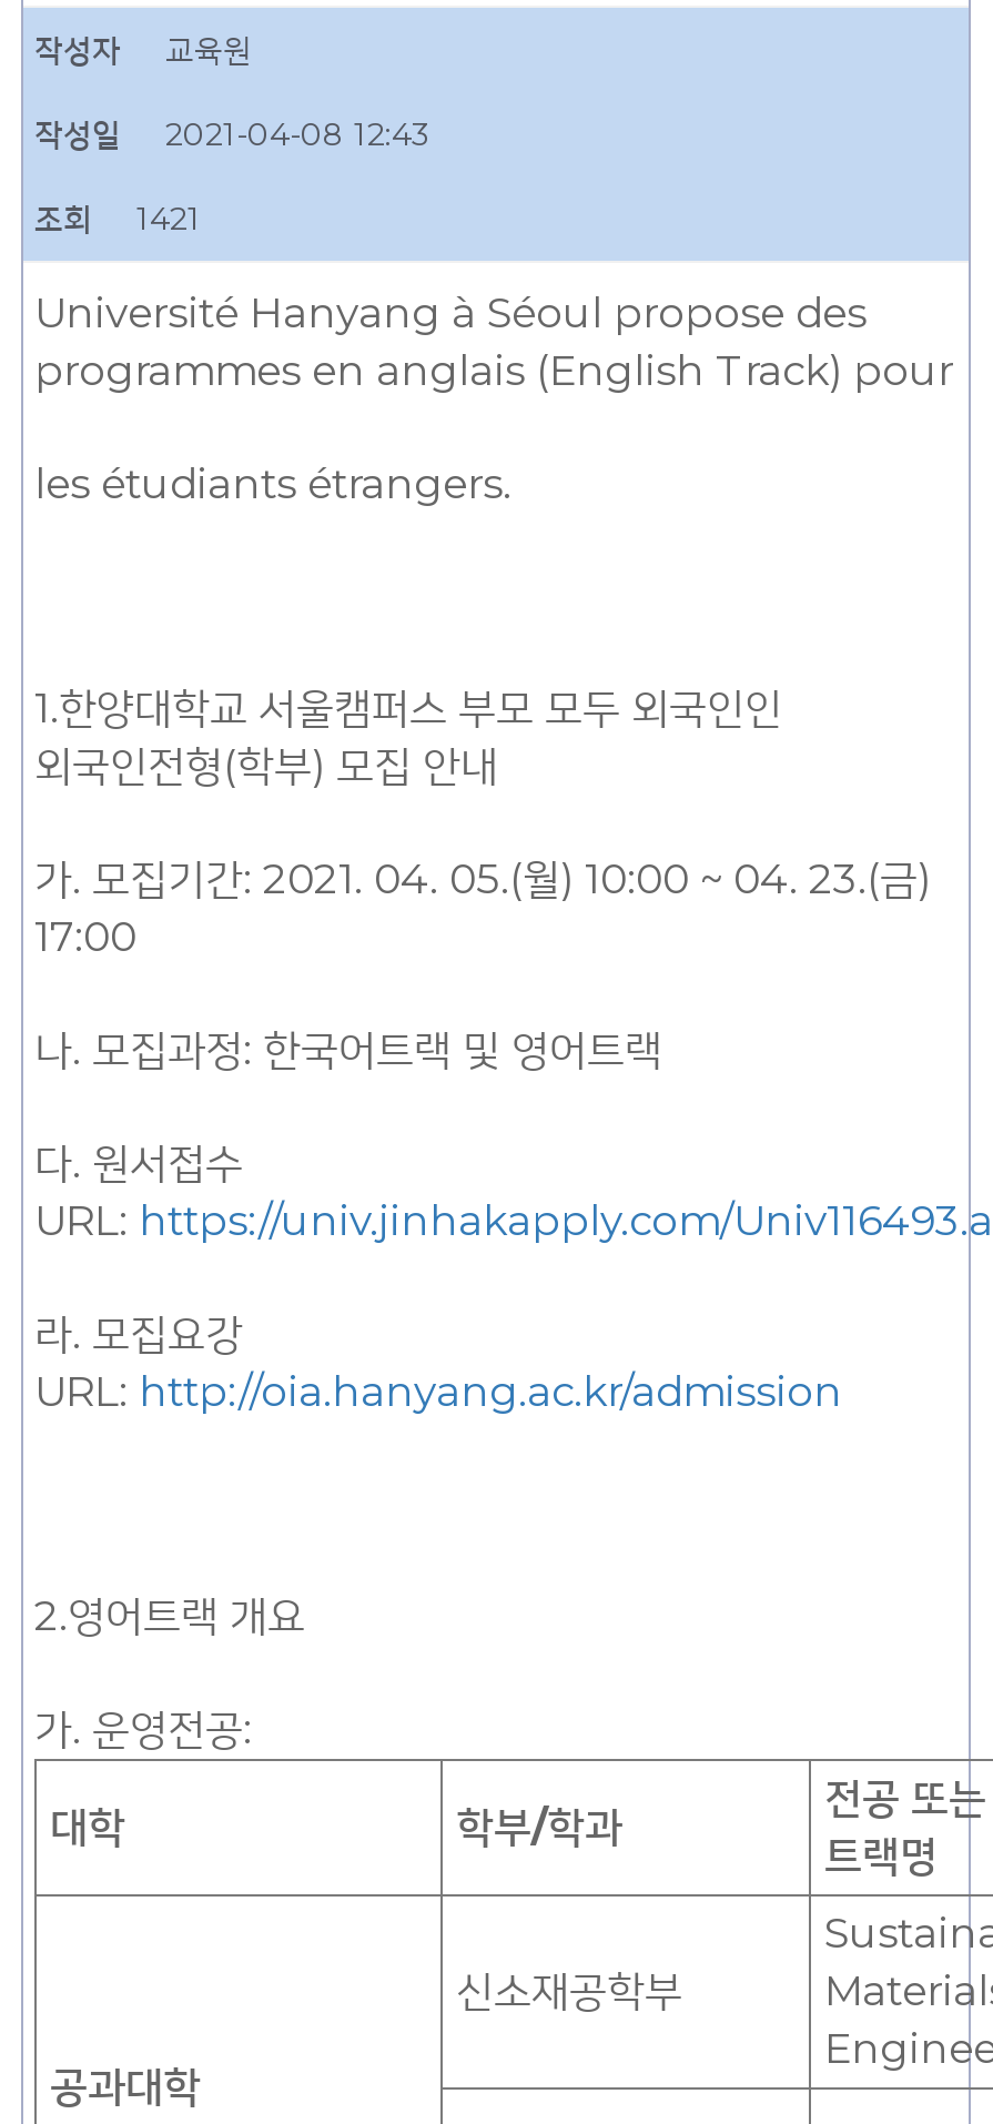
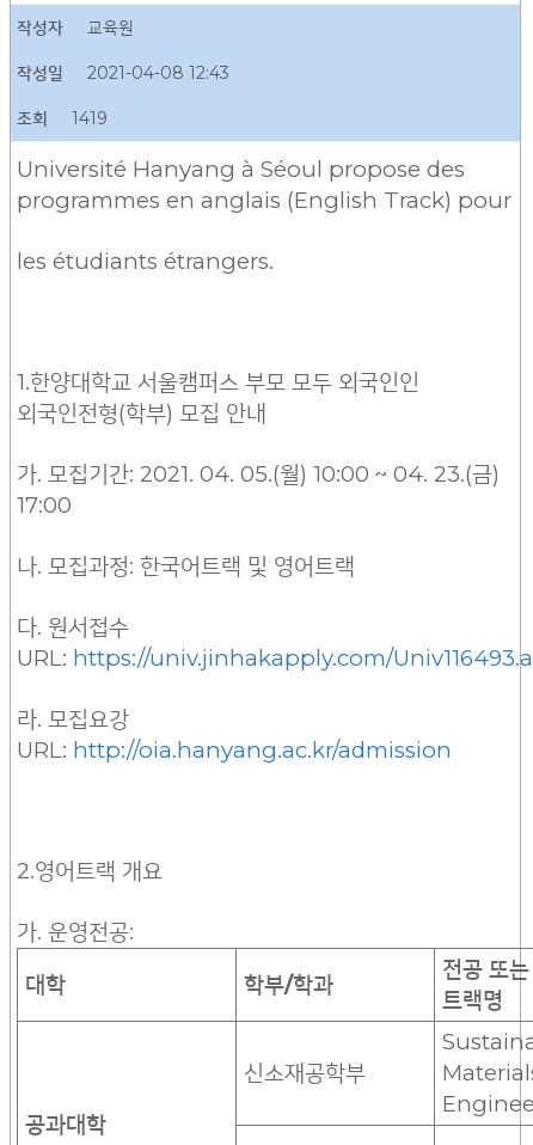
- 조회 1421
+ 조회 1419
